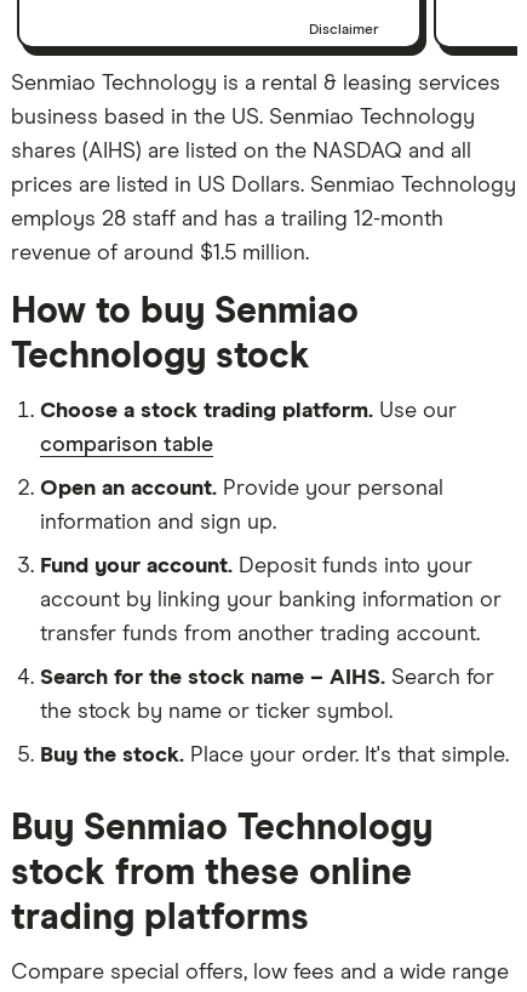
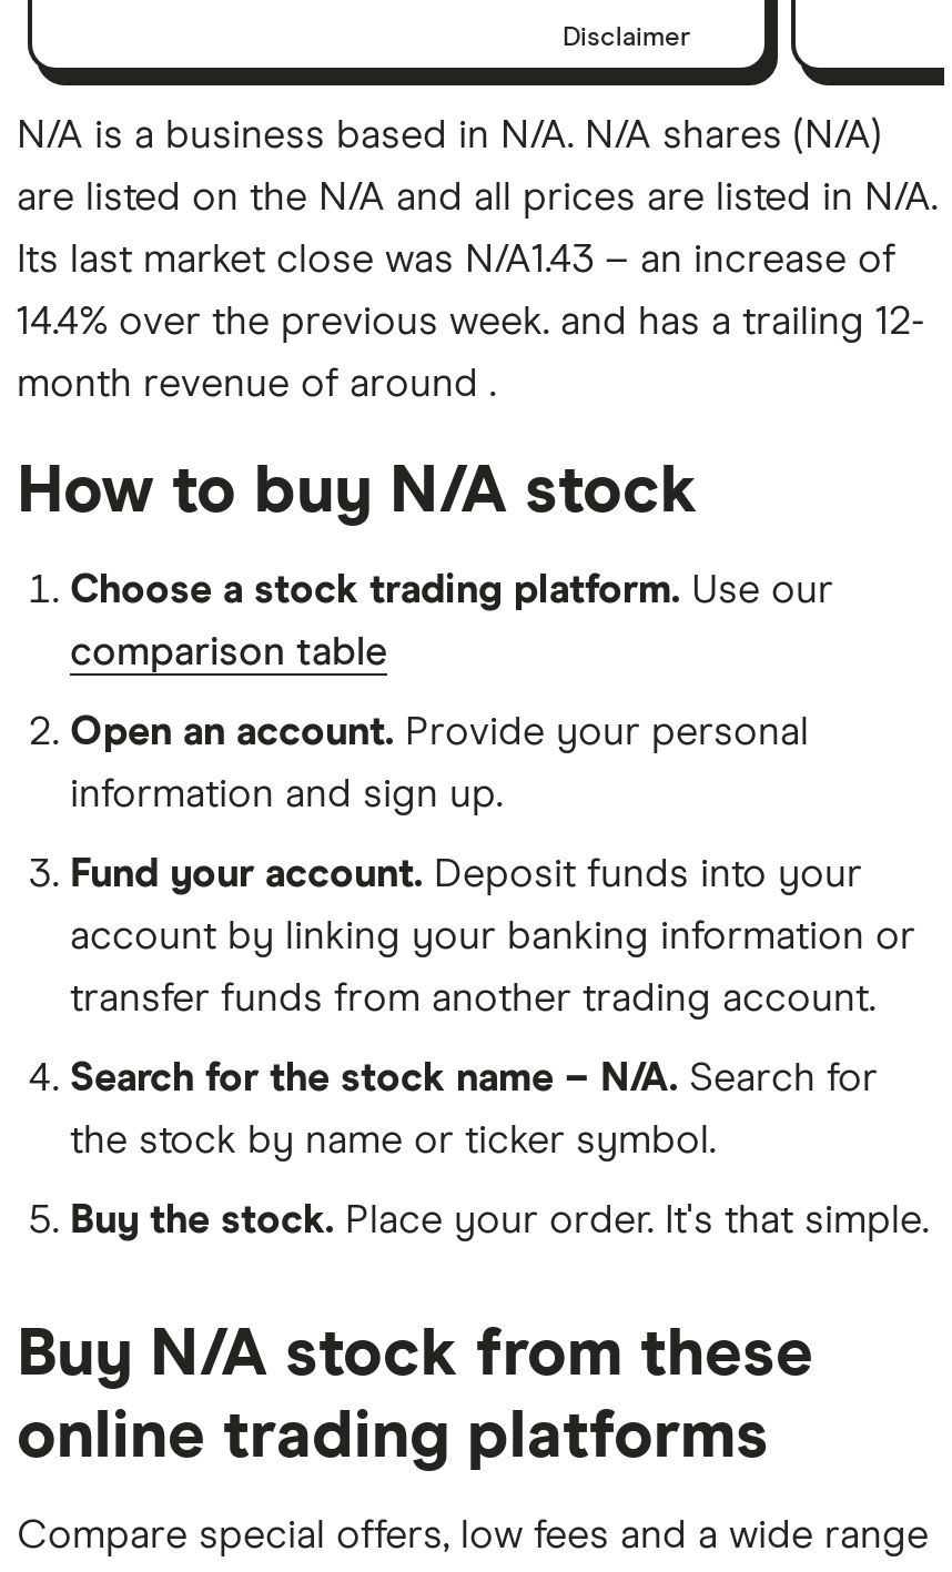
- Senmiao Technology is a rental & leasing services
- business based in the US. Senmiao Technology
- shares (AIHS) are listed on the NASDAQ and all
- prices are listed in US Dollars. Senmiao Technology
- employs 28 staff and has a trailing 12-month
- revenue of around $1.5 million.
- How to buy Senmiao
- Technology stock
+ N/A is a business based in N/A. N/A shares (N/A)
+ are listed on the N/A and all prices are listed in N/A.
+ Its last market close was N/A1.43 – an increase of
+ 14.4% over the previous week. and has a trailing 12-
+ month revenue of around .
+ How to buy N/A stock

- Search for the stock name – AIHS. Search for
+ Search for the stock name – N/A. Search for

- Buy Senmiao Technology
- stock from these online
- trading platforms
+ Buy N/A stock from these
+ online trading platforms
